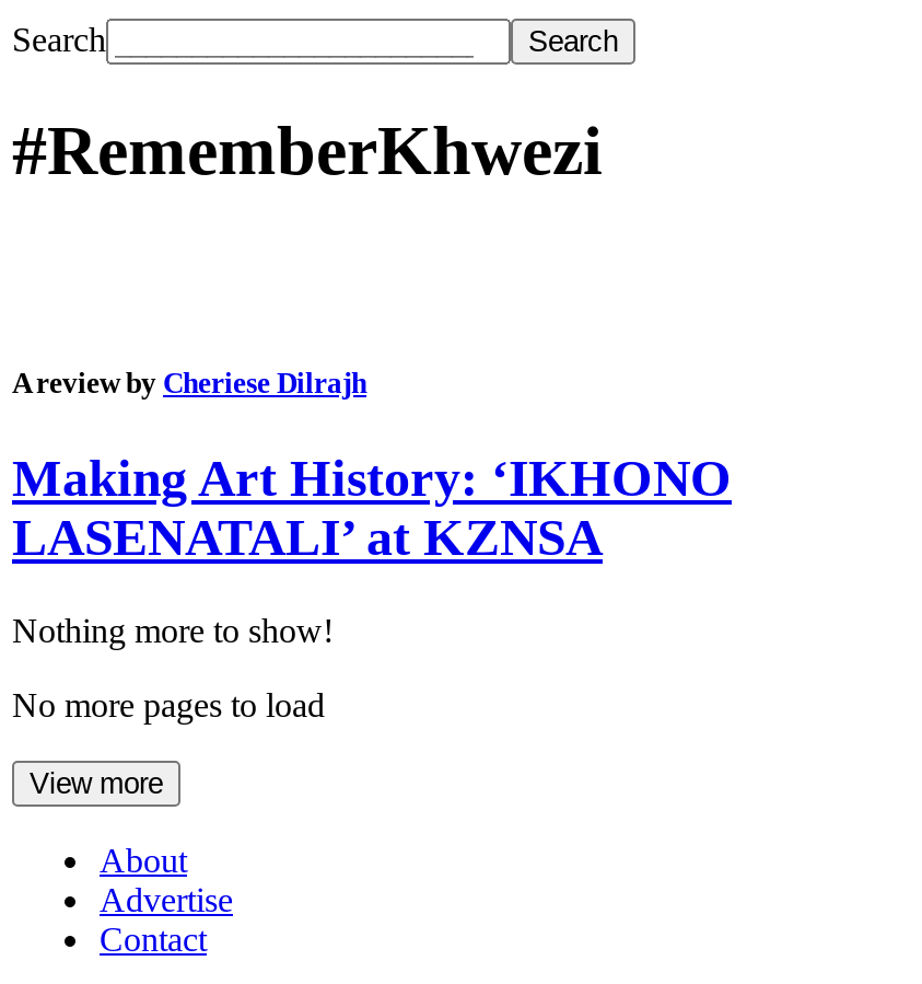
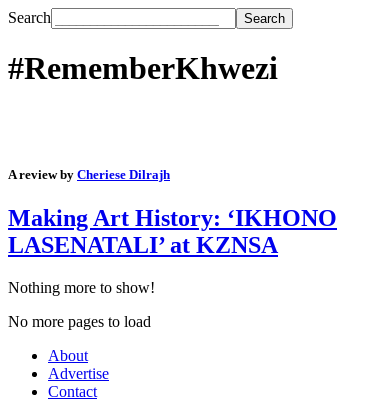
- View more
